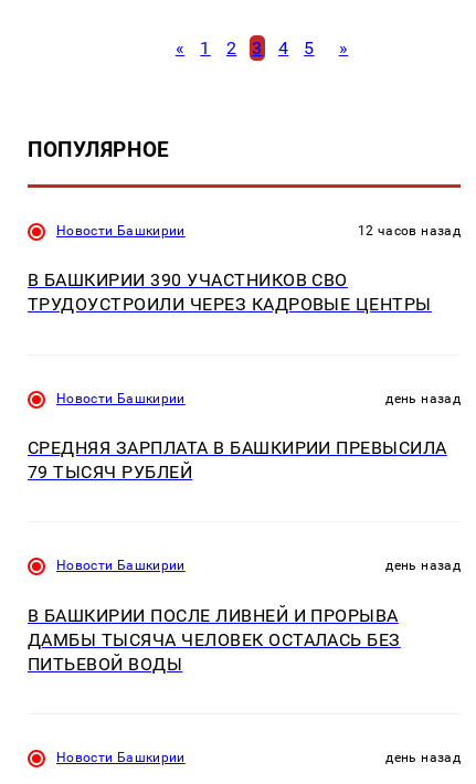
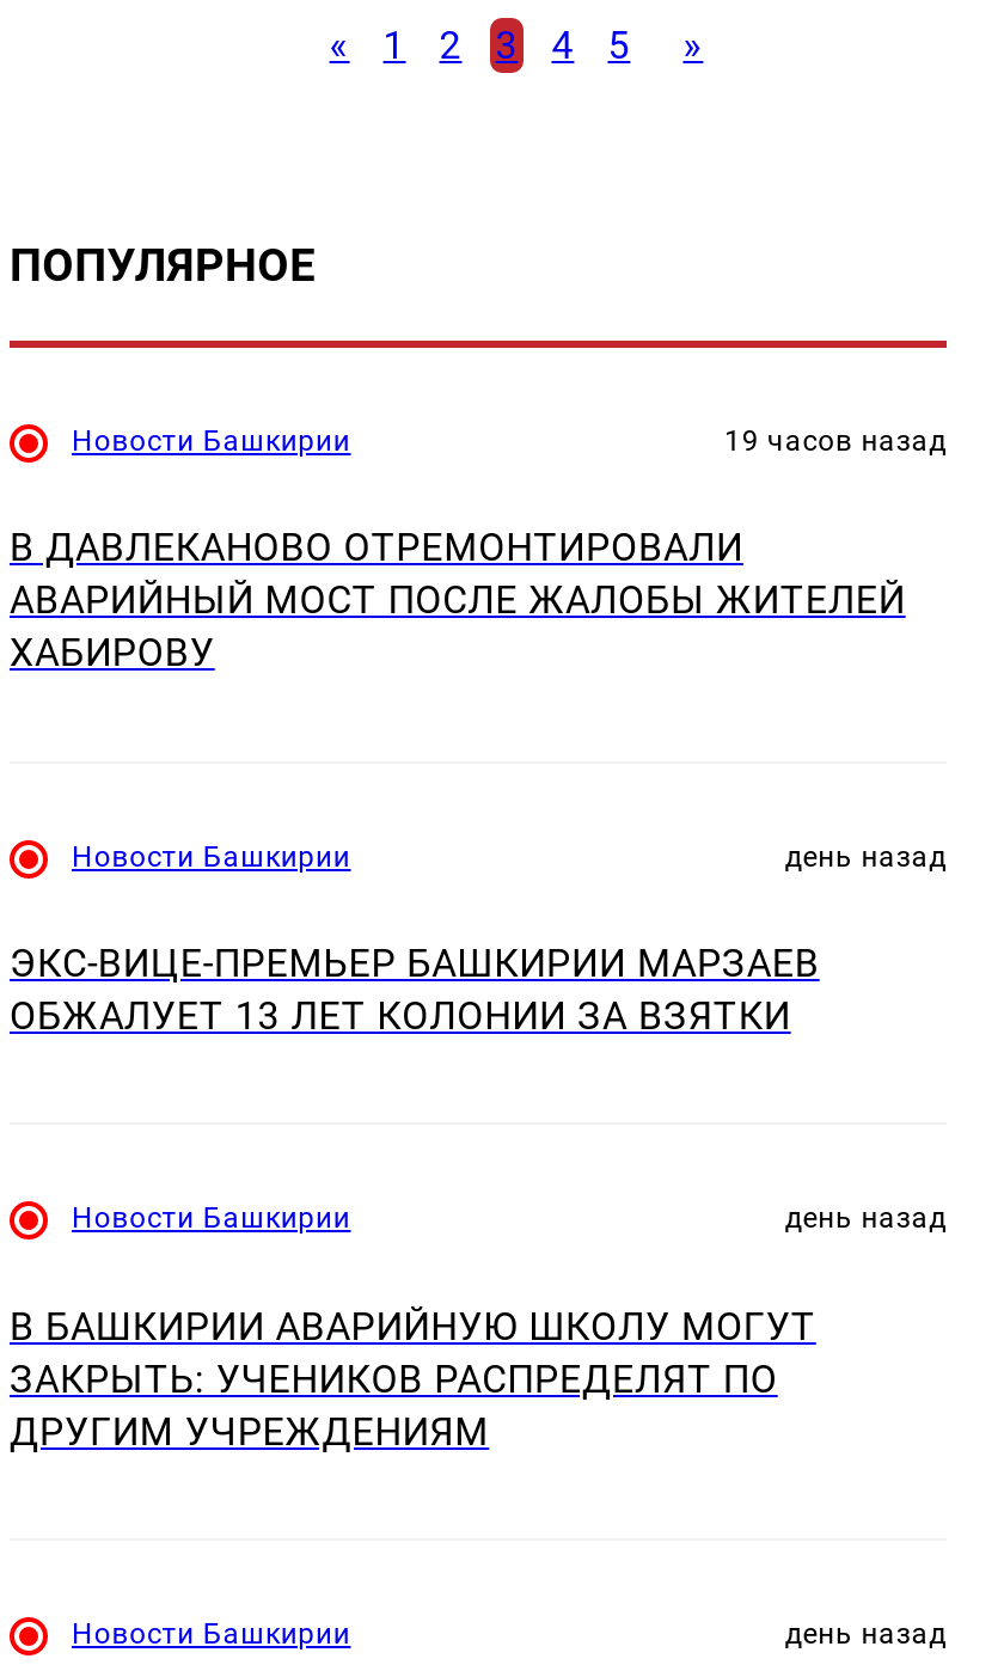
- 12 часов назад
+ 19 часов назад

- В БАШКИРИИ 390 УЧАСТНИКОВ СВО
- ТРУДОУСТРОИЛИ ЧЕРЕЗ КАДРОВЫЕ ЦЕНТРЫ
+ В ДАВЛЕКАНОВО ОТРЕМОНТИРОВАЛИ
+ АВАРИЙНЫЙ МОСТ ПОСЛЕ ЖАЛОБЫ ЖИТЕЛЕЙ
+ ХАБИРОВУ

- СРЕДНЯЯ ЗАРПЛАТА В БАШКИРИИ ПРЕВЫСИЛА
- 79 ТЫСЯЧ РУБЛЕЙ
+ ЭКС-ВИЦЕ-ПРЕМЬЕР БАШКИРИИ МАРЗАЕВ
+ ОБЖАЛУЕТ 13 ЛЕТ КОЛОНИИ ЗА ВЗЯТКИ

- В БАШКИРИИ ПОСЛЕ ЛИВНЕЙ И ПРОРЫВА
- ДАМБЫ ТЫСЯЧА ЧЕЛОВЕК ОСТАЛАСЬ БЕЗ
- ПИТЬЕВОЙ ВОДЫ
+ В БАШКИРИИ АВАРИЙНУЮ ШКОЛУ МОГУТ
+ ЗАКРЫТЬ: УЧЕНИКОВ РАСПРЕДЕЛЯТ ПО
+ ДРУГИМ УЧРЕЖДЕНИЯМ
